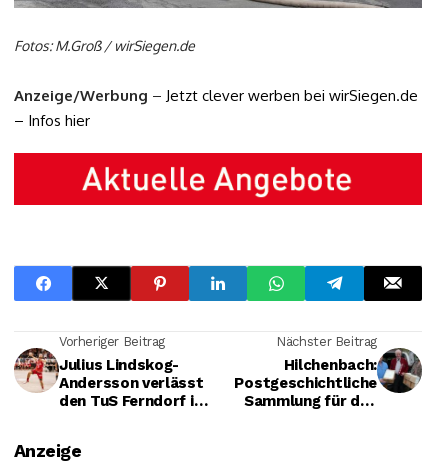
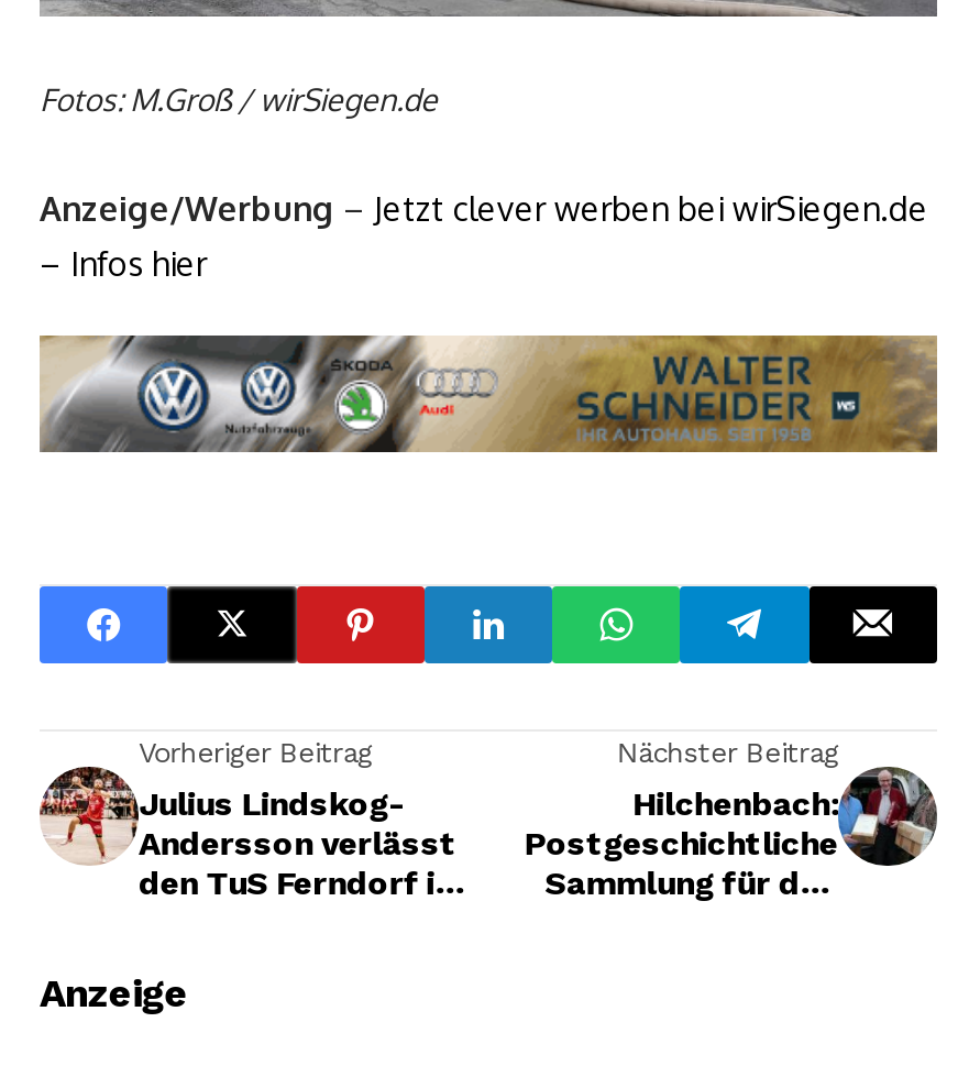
- [image]
+ [image]
